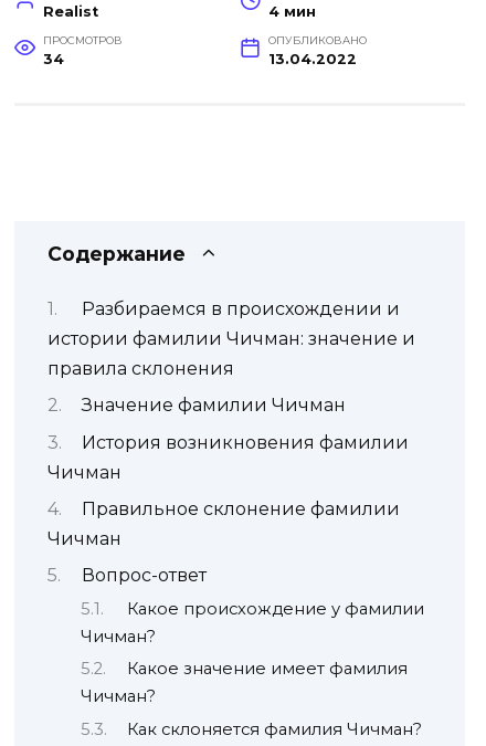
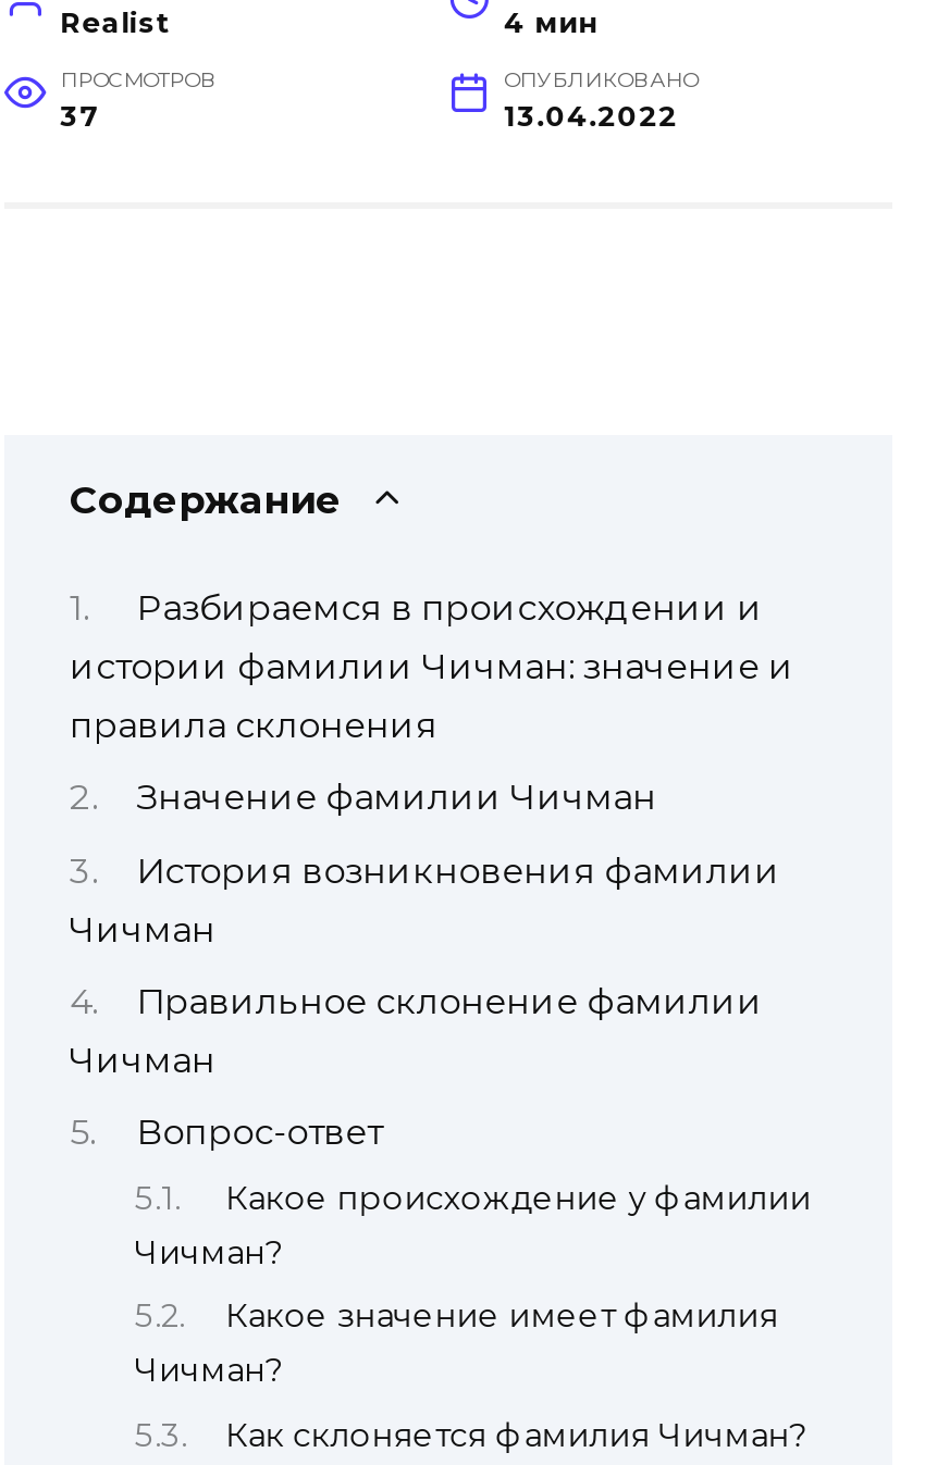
- 34
+ 37
